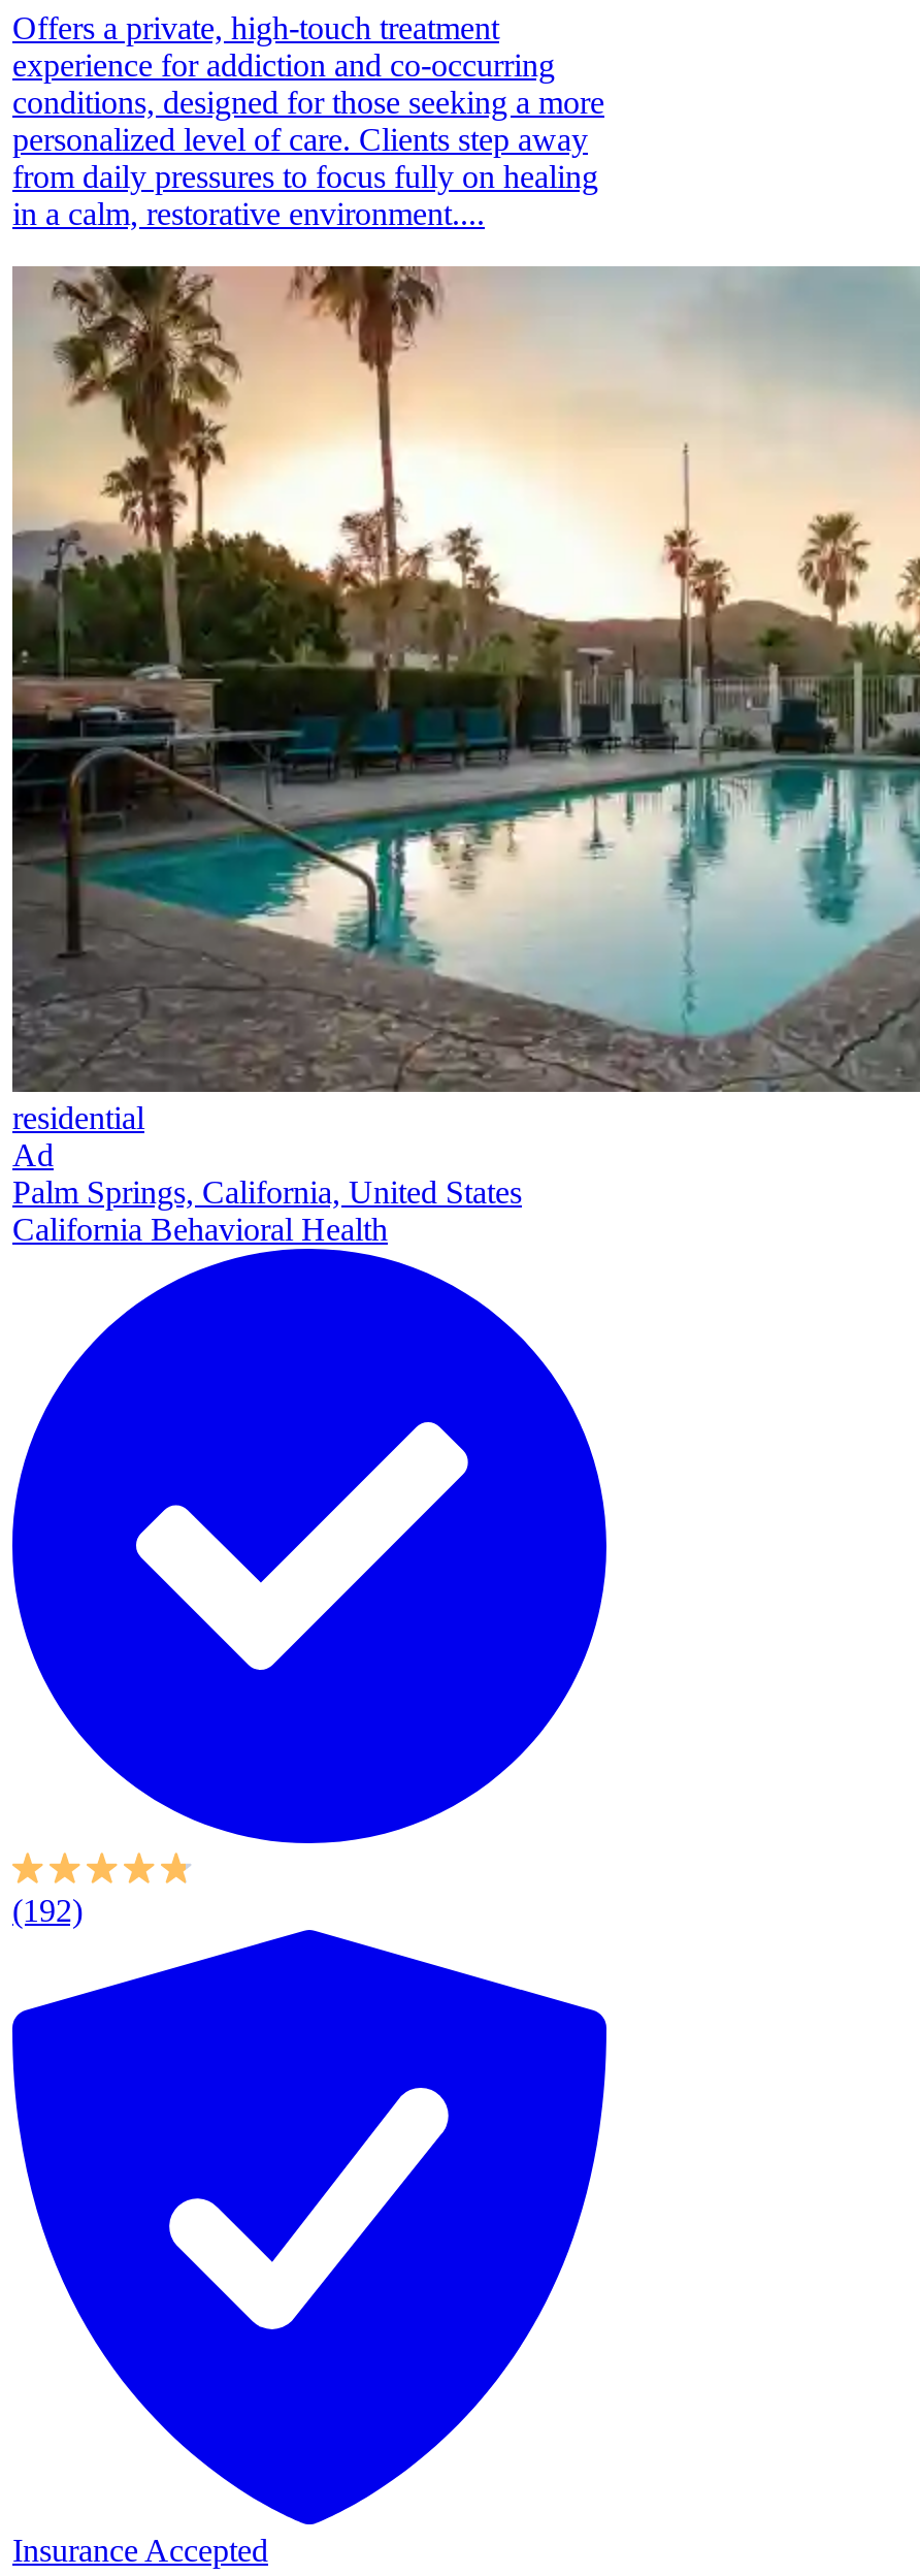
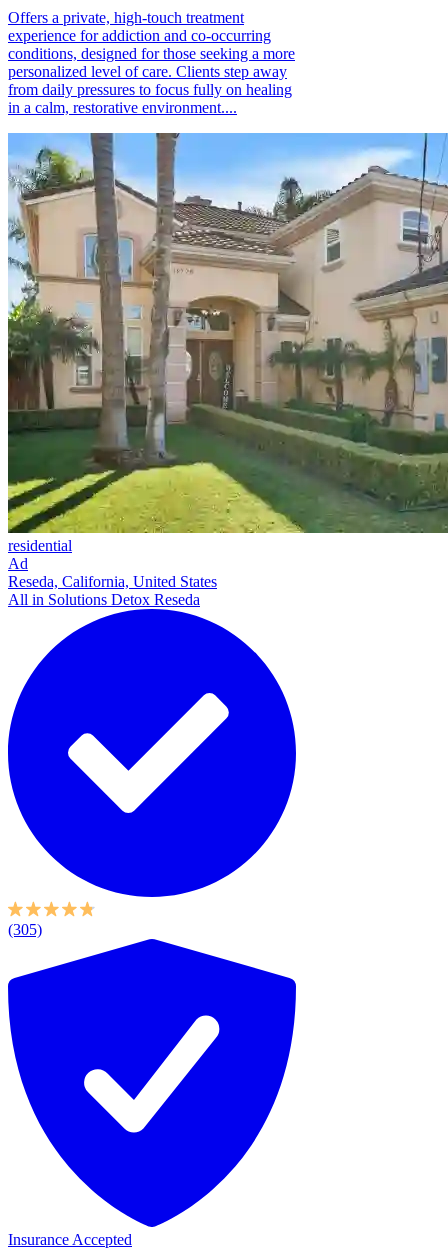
- [image]
- Palm Springs, California, United States
- California Behavioral Health
+ [image]
+ Reseda, California, United States
+ All in Solutions Detox Reseda

- (192)
+ (305)
